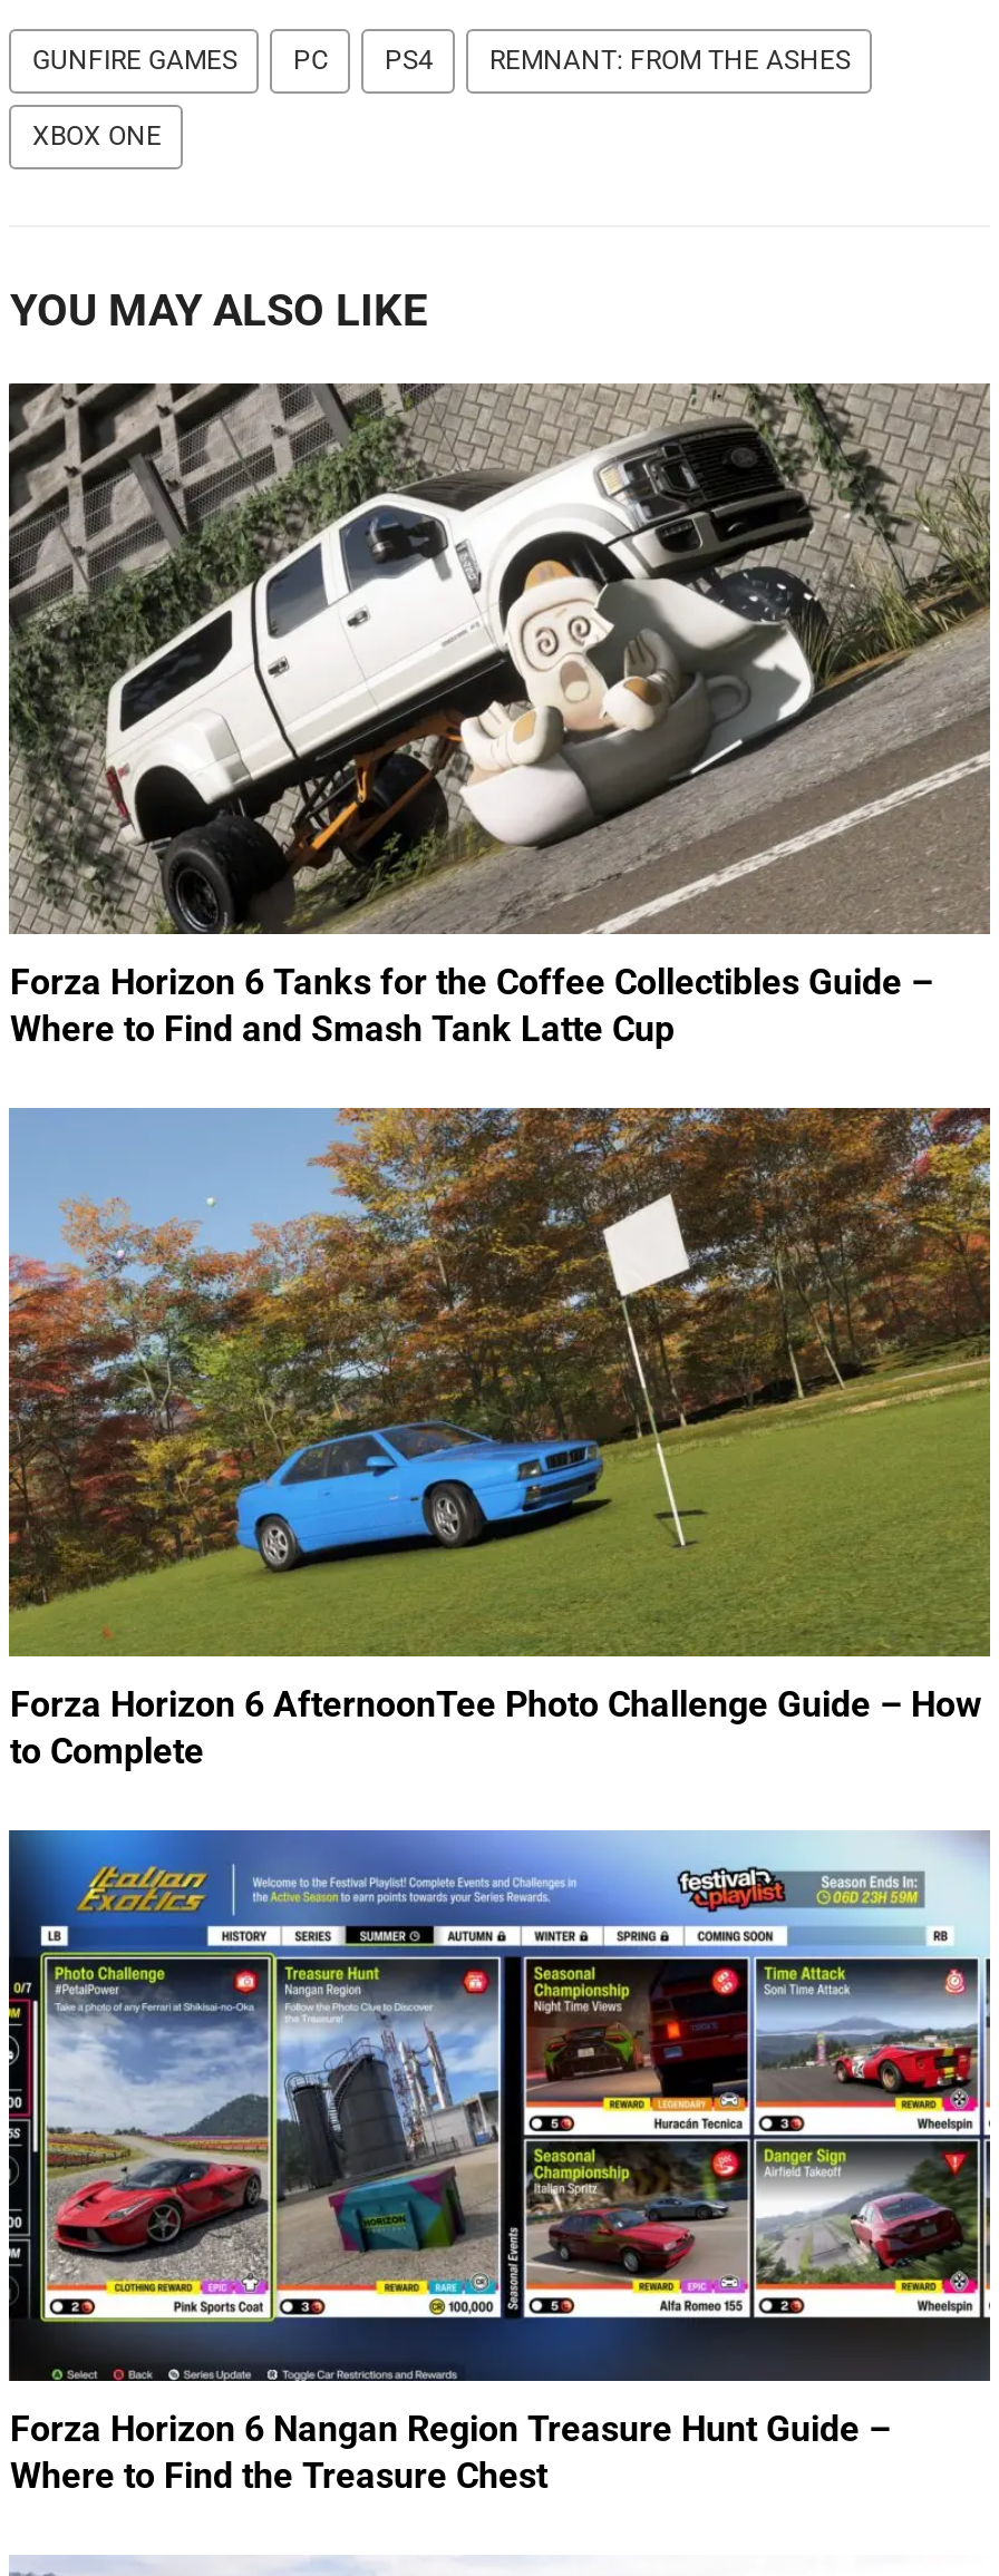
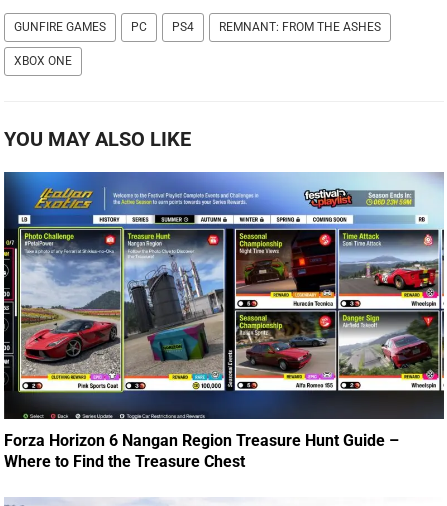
- [image]
- Forza Horizon 6 Tanks for the Coffee Collectibles Guide –
- Where to Find and Smash Tank Latte Cup

- [image]
- Forza Horizon 6 AfternoonTee Photo Challenge Guide – How
- to Complete
